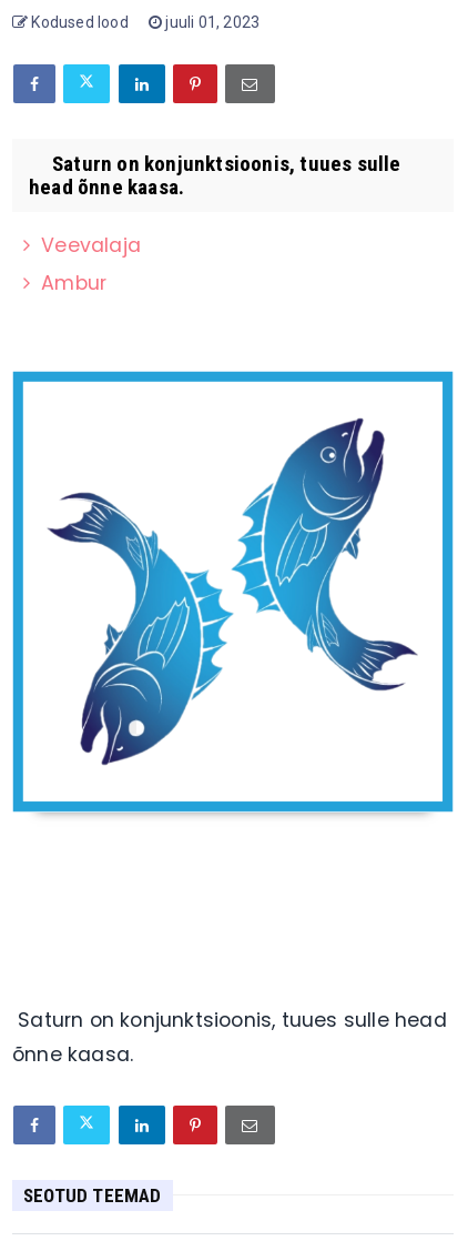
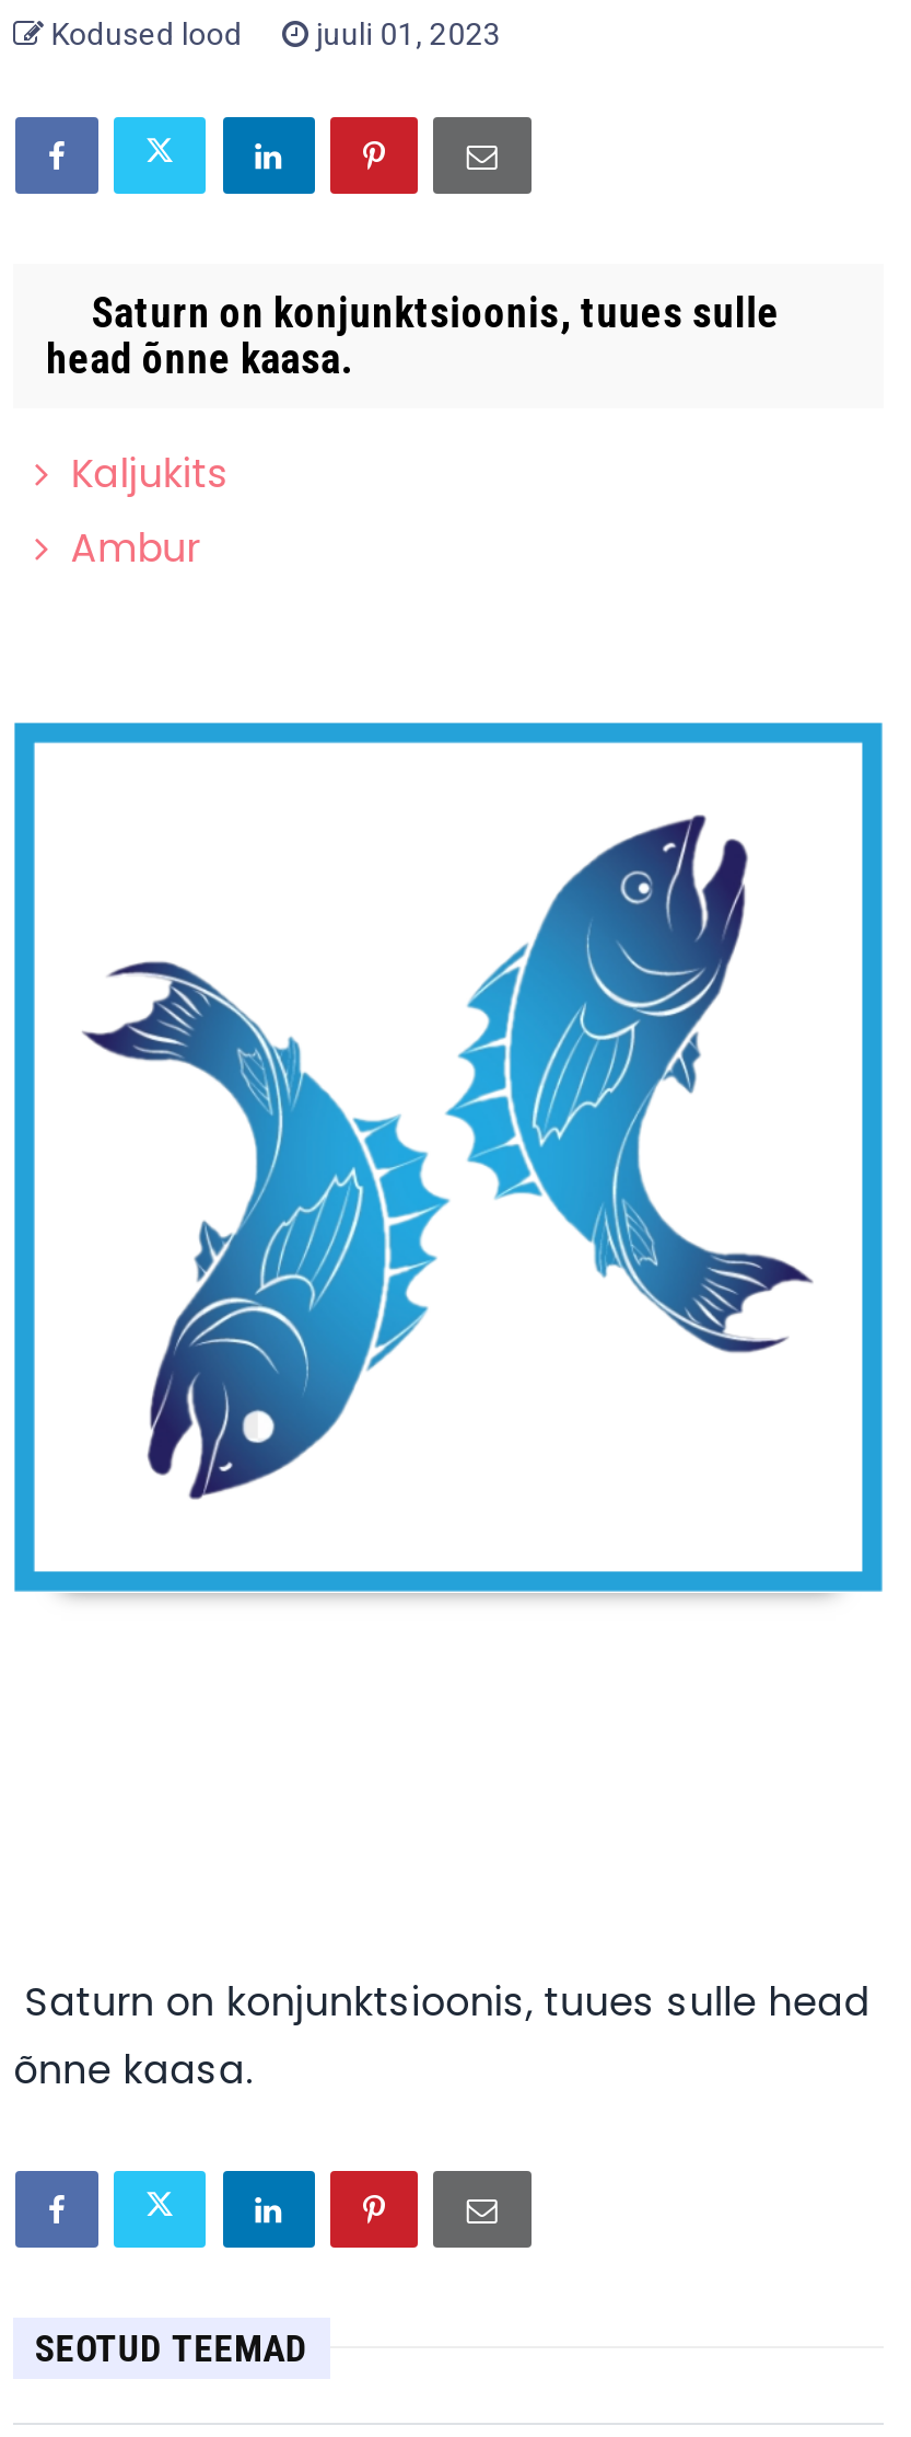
- Veevalaja
+ Kaljukits
